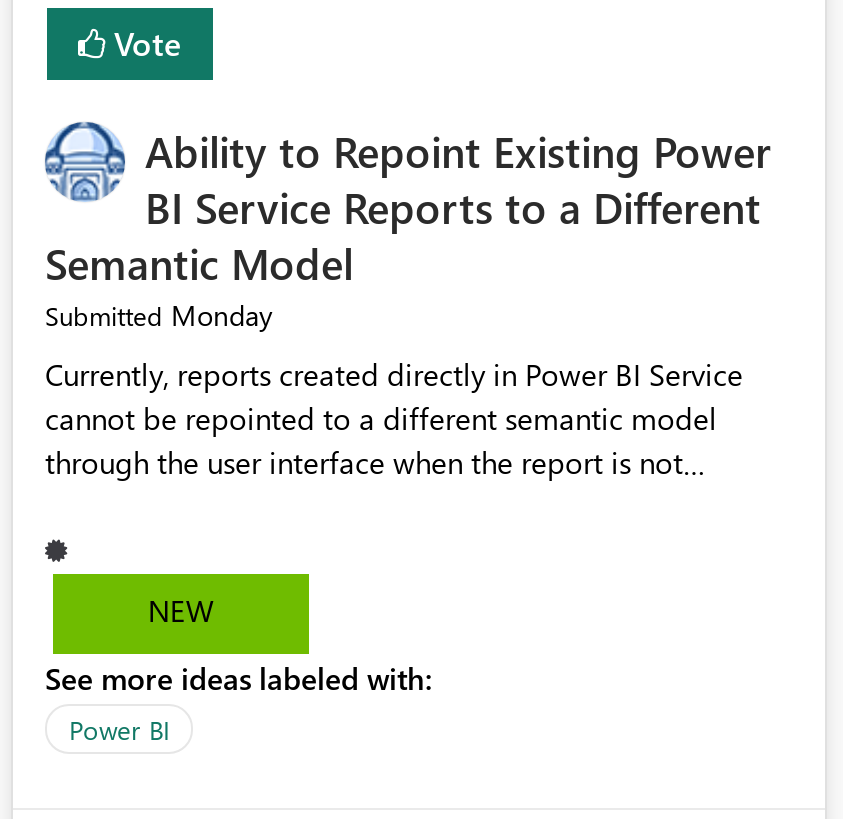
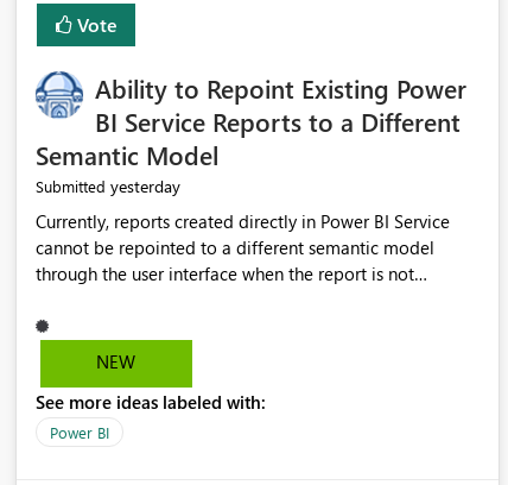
- Submitted Monday
+ Submitted yesterday
